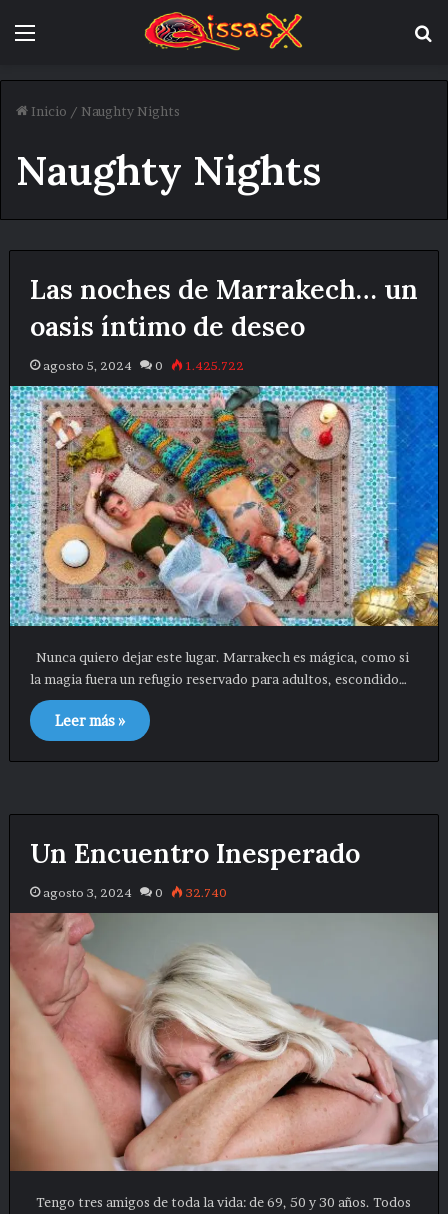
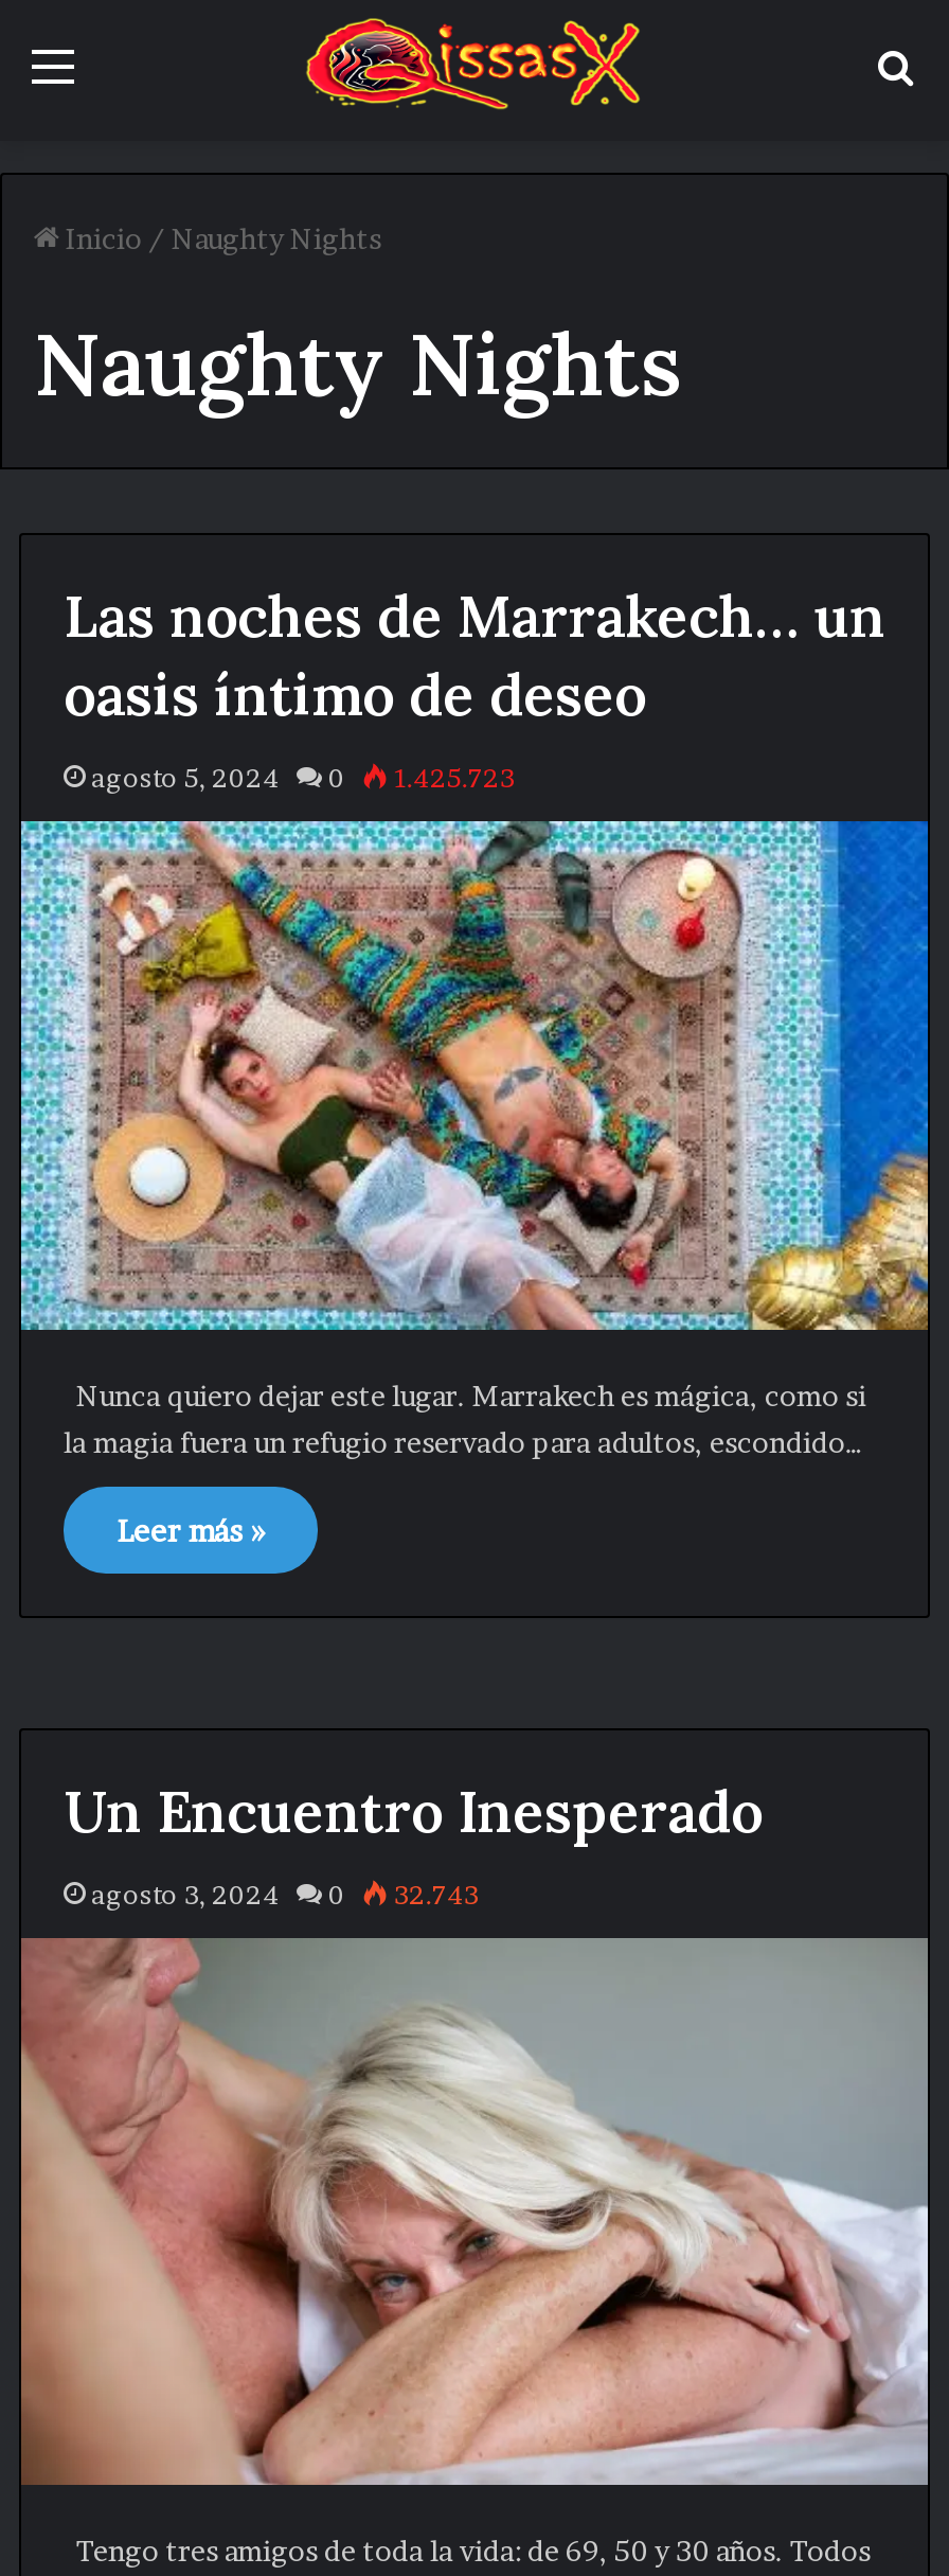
- agosto 5, 2024 0 1.425.722
+ agosto 5, 2024 0 1.425.723

- agosto 3, 2024 0 32.740
+ agosto 3, 2024 0 32.743
